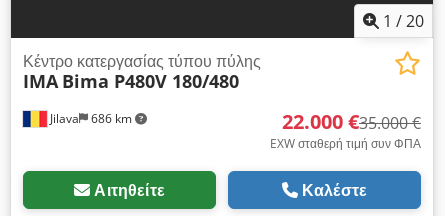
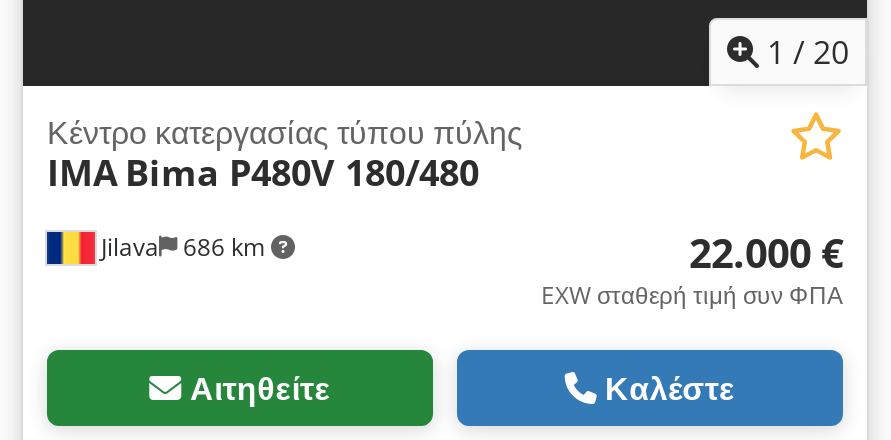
- 22.000 €35.000 €
+ 22.000 €
